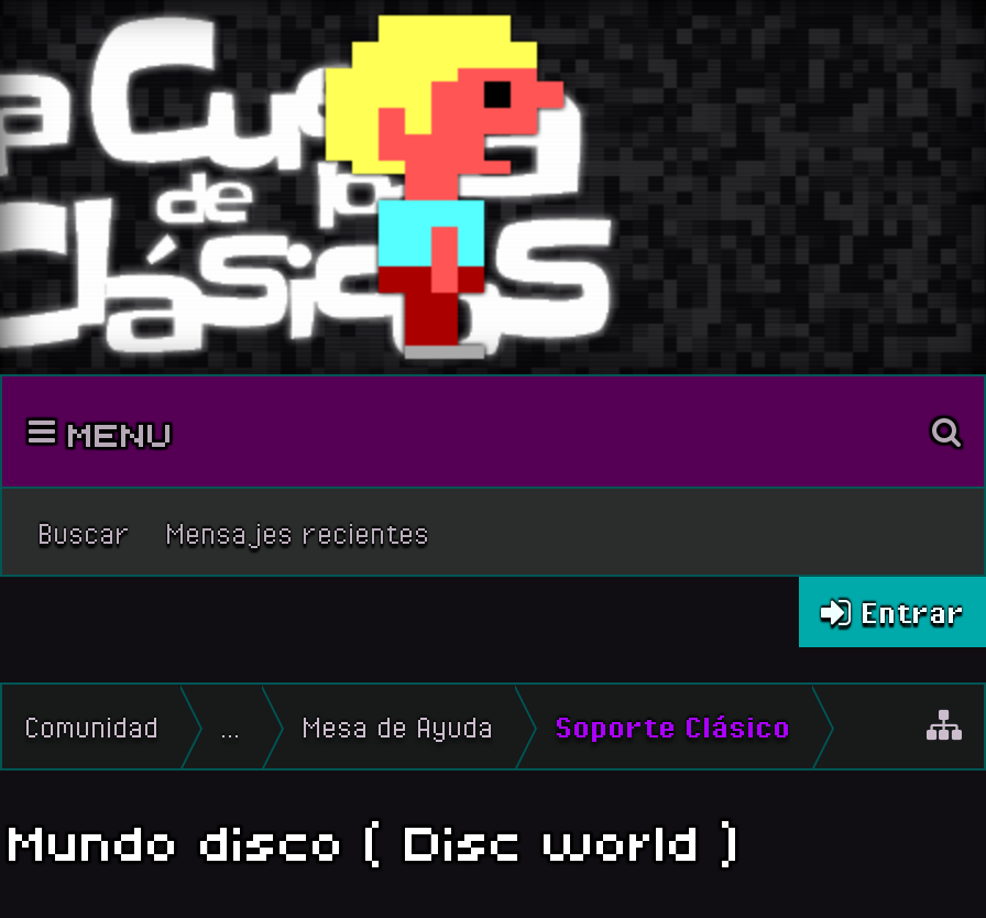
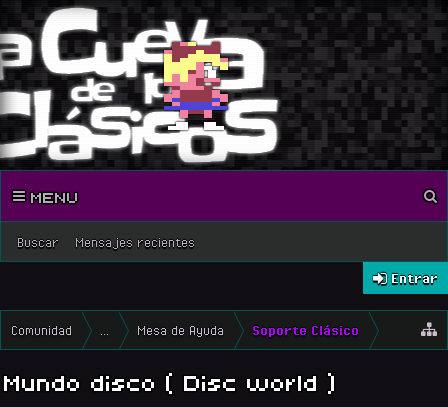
- [image]
+ [image]
